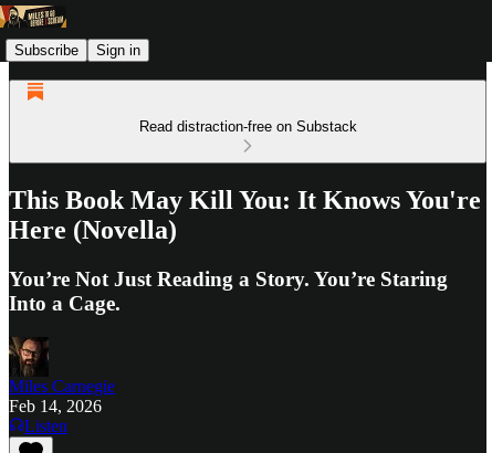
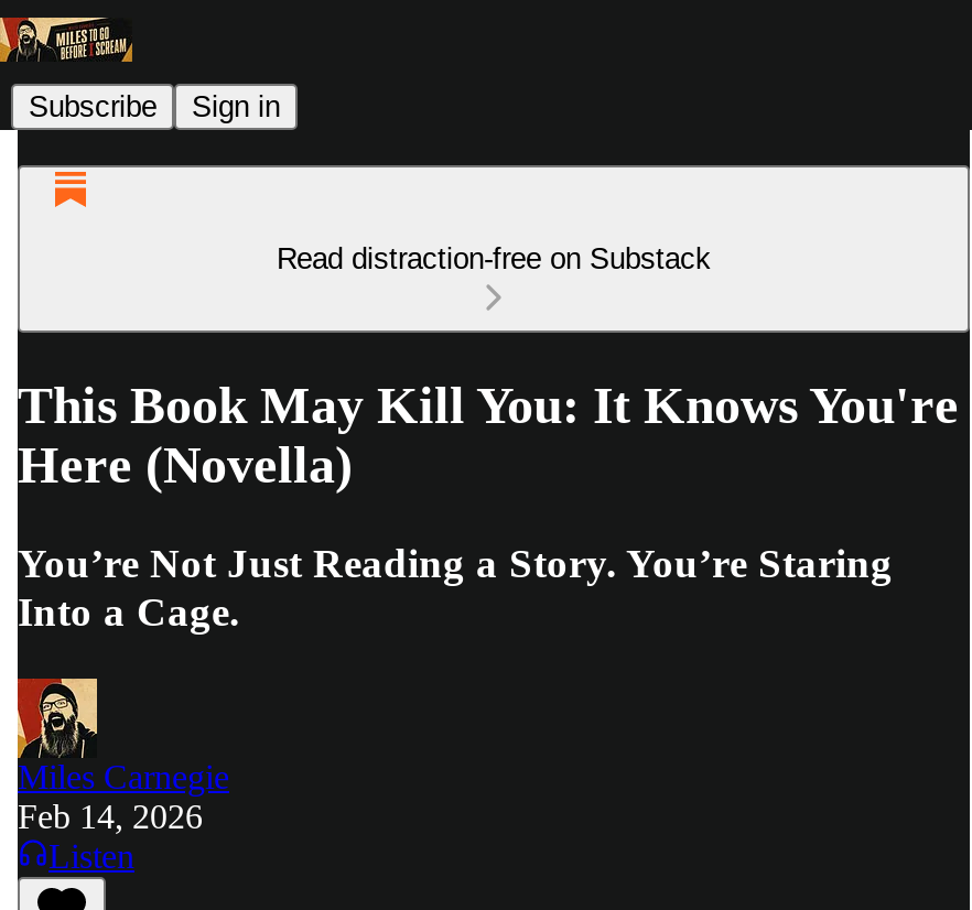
- [image]
+ [image]
